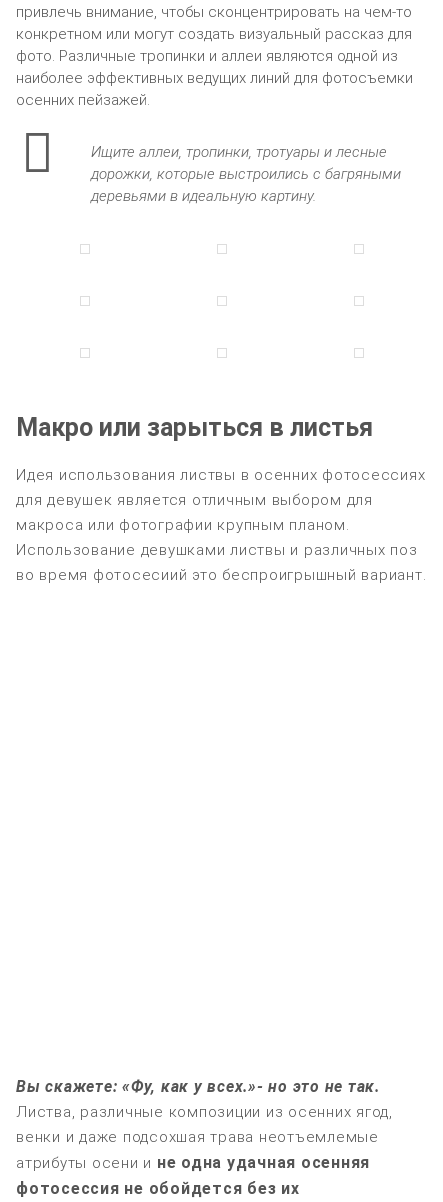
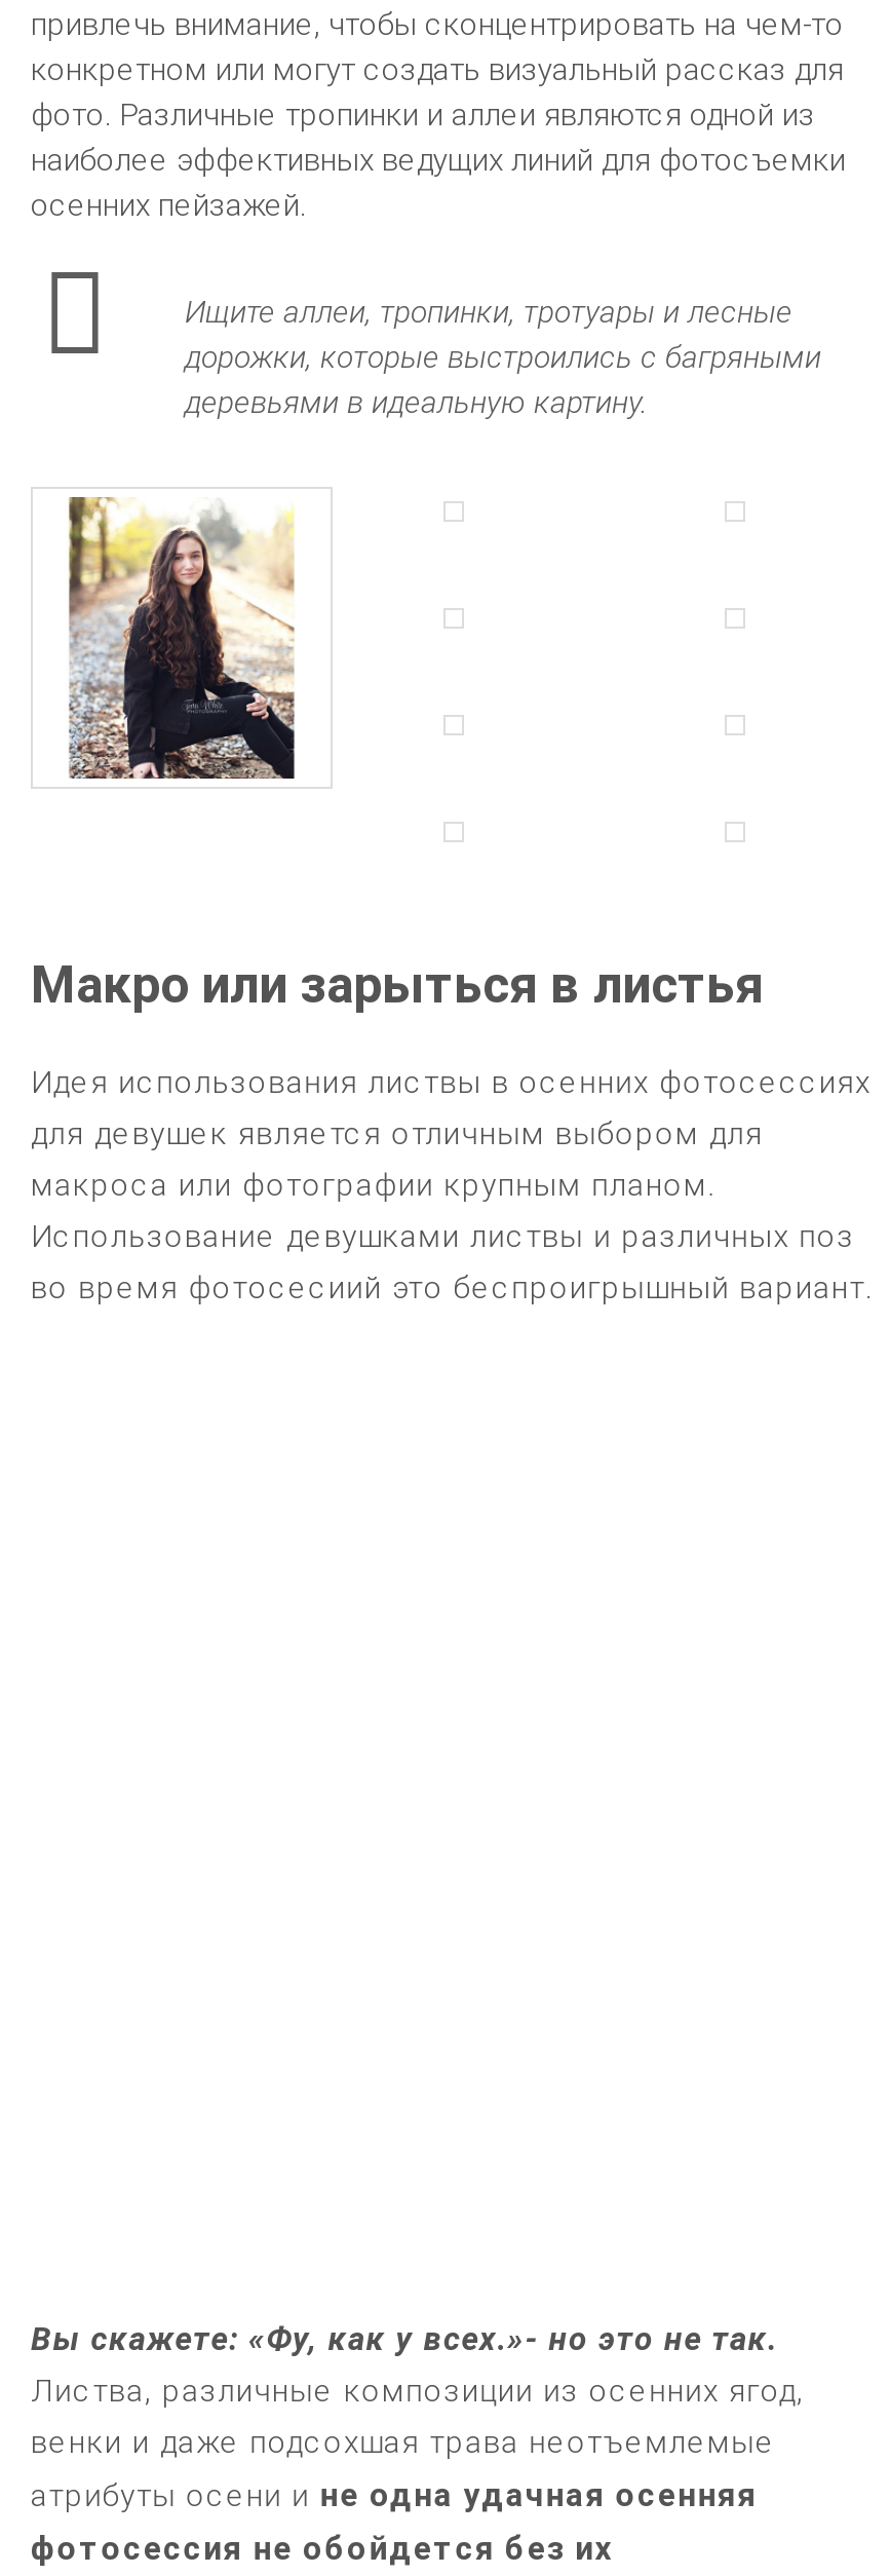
+ [image]
